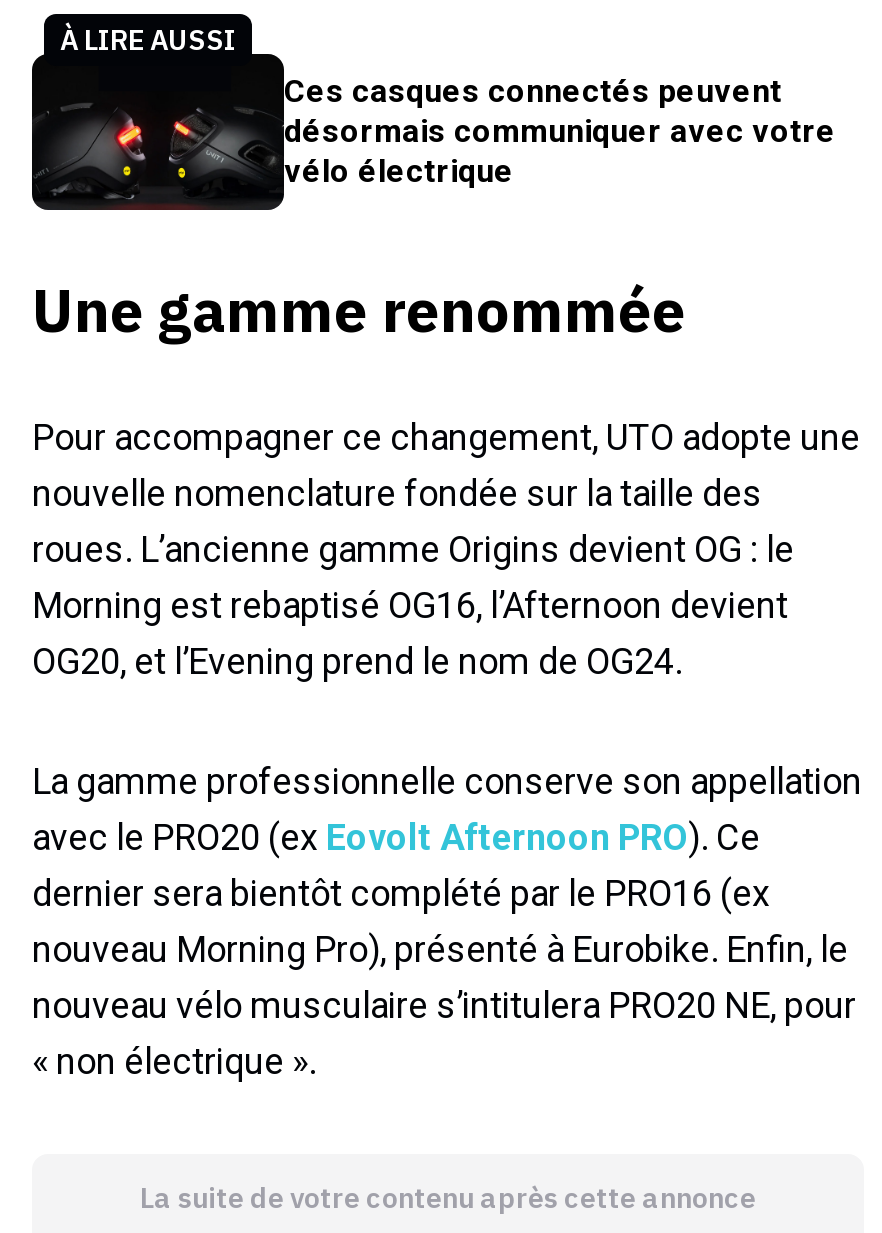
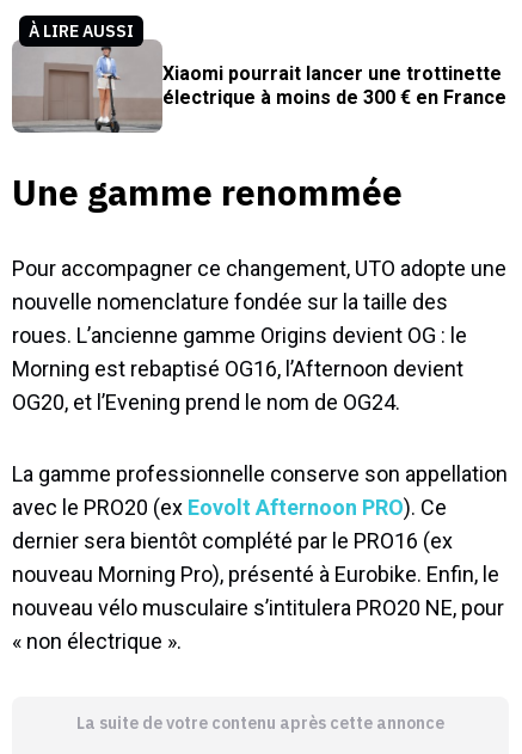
- [image]
- Ces casques connectés peuvent
- désormais communiquer avec votre
- vélo électrique
+ [image]
+ Xiaomi pourrait lancer une trottinette
+ électrique à moins de 300 € en France
